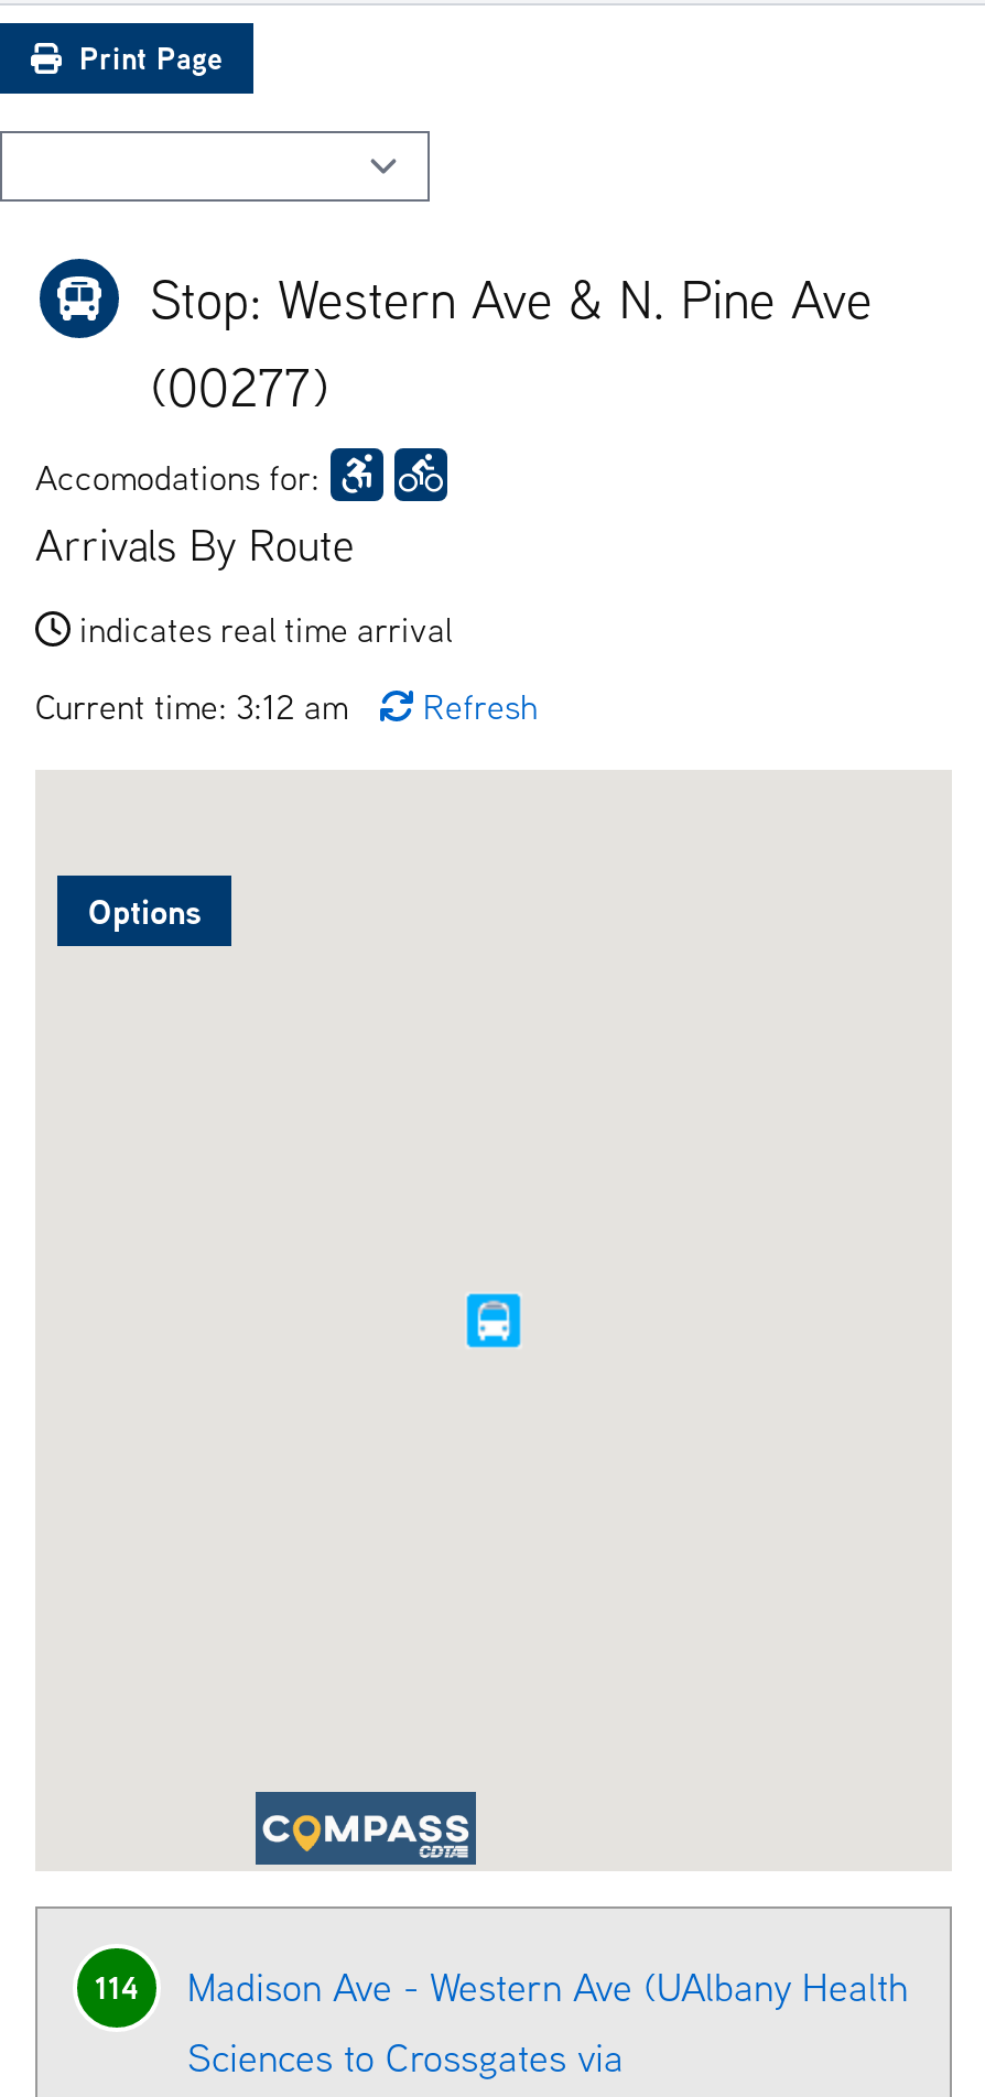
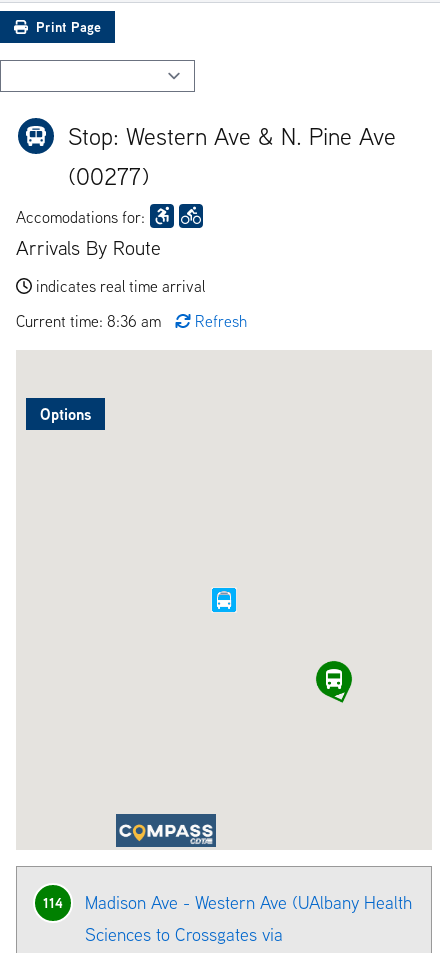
- Current time: 3:12 am
+ Current time: 8:36 am

+ [image]
